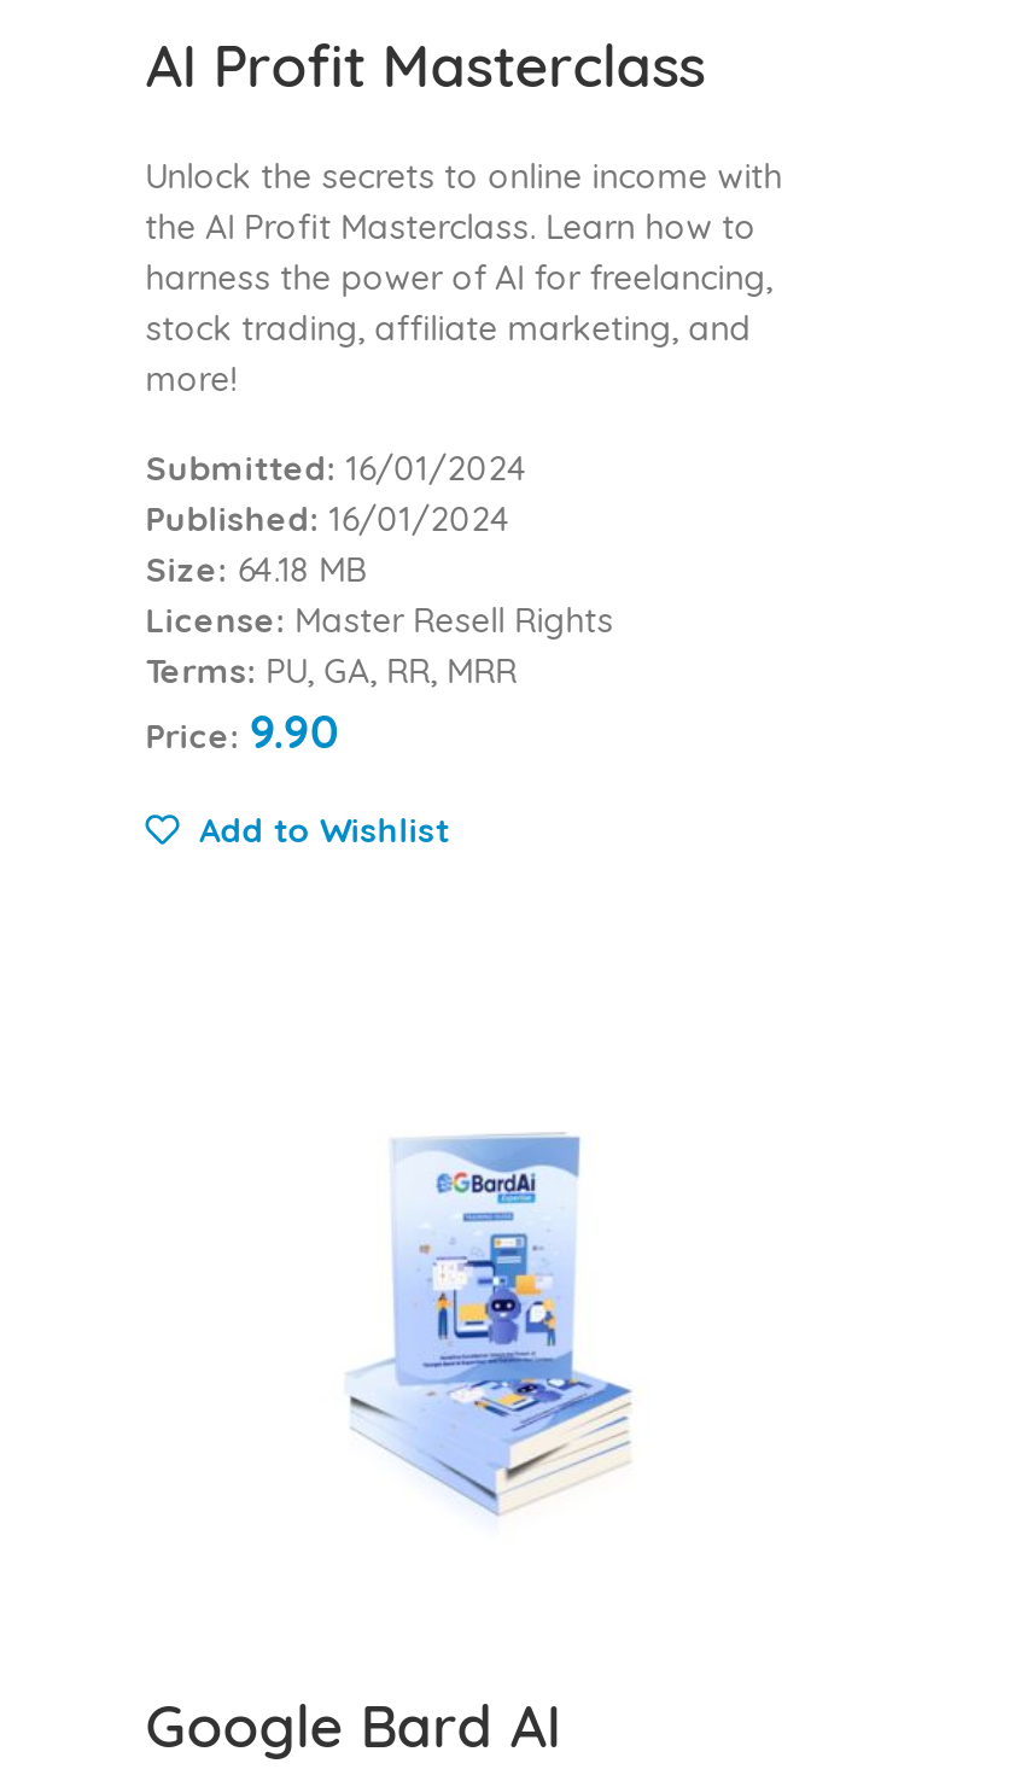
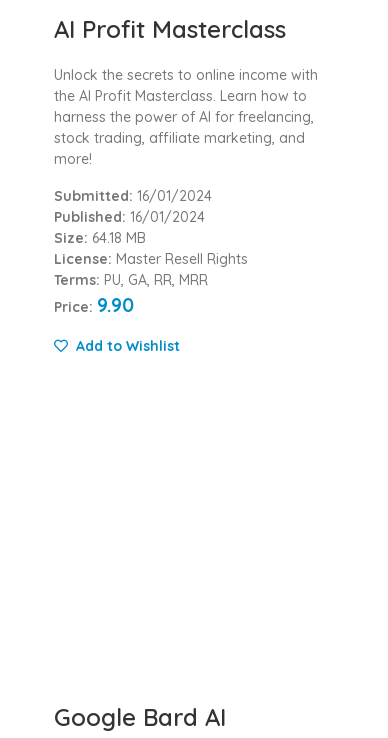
- [image]
